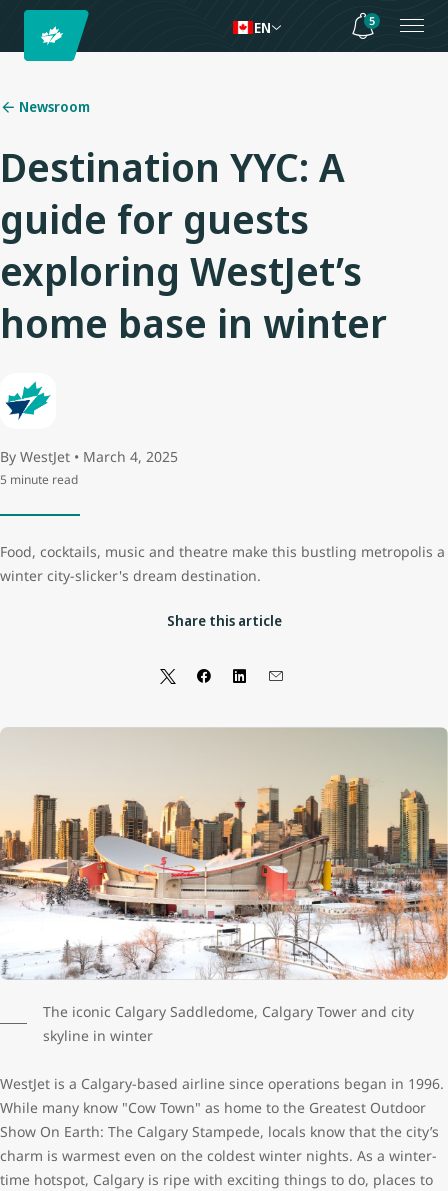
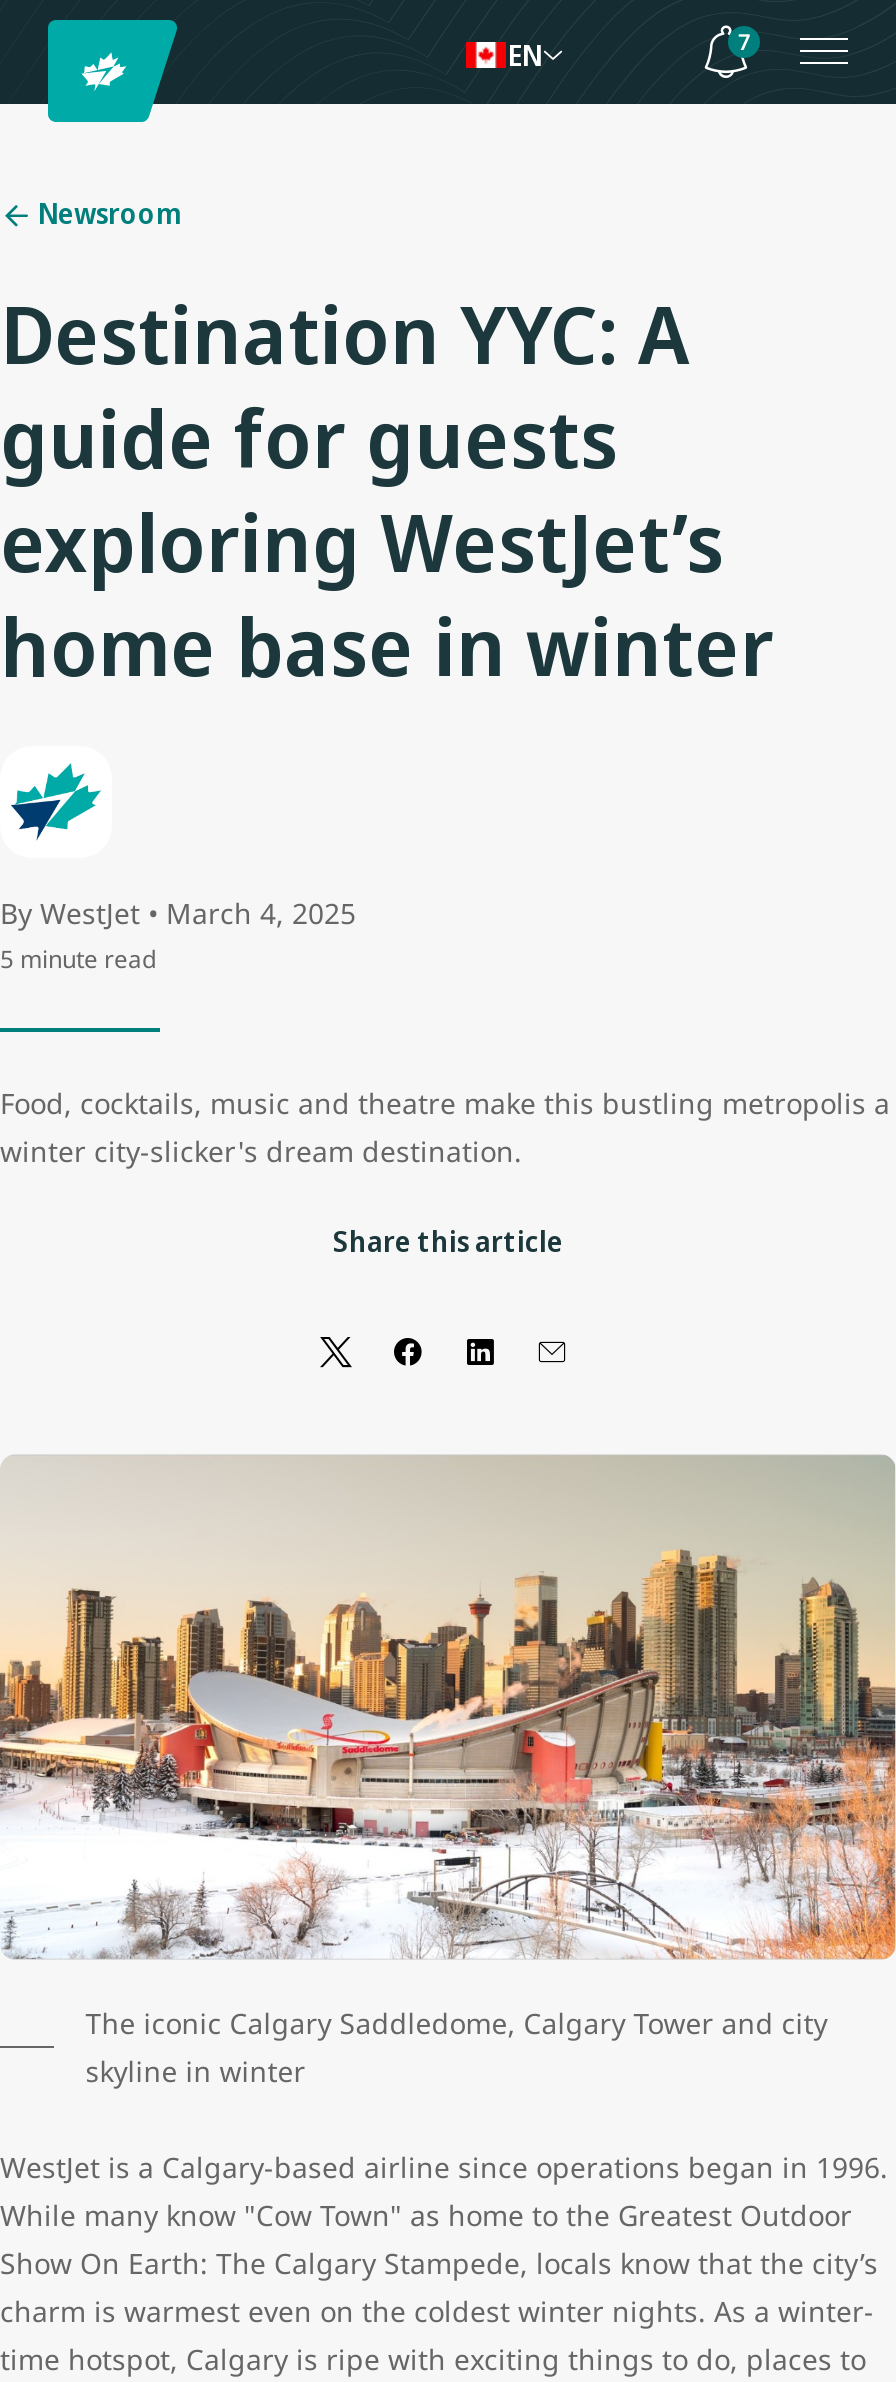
- 5
+ 7
